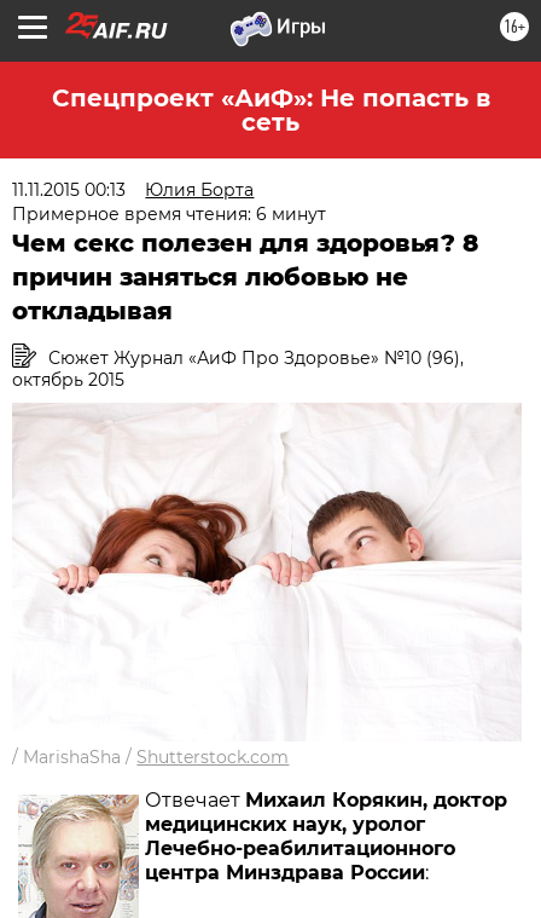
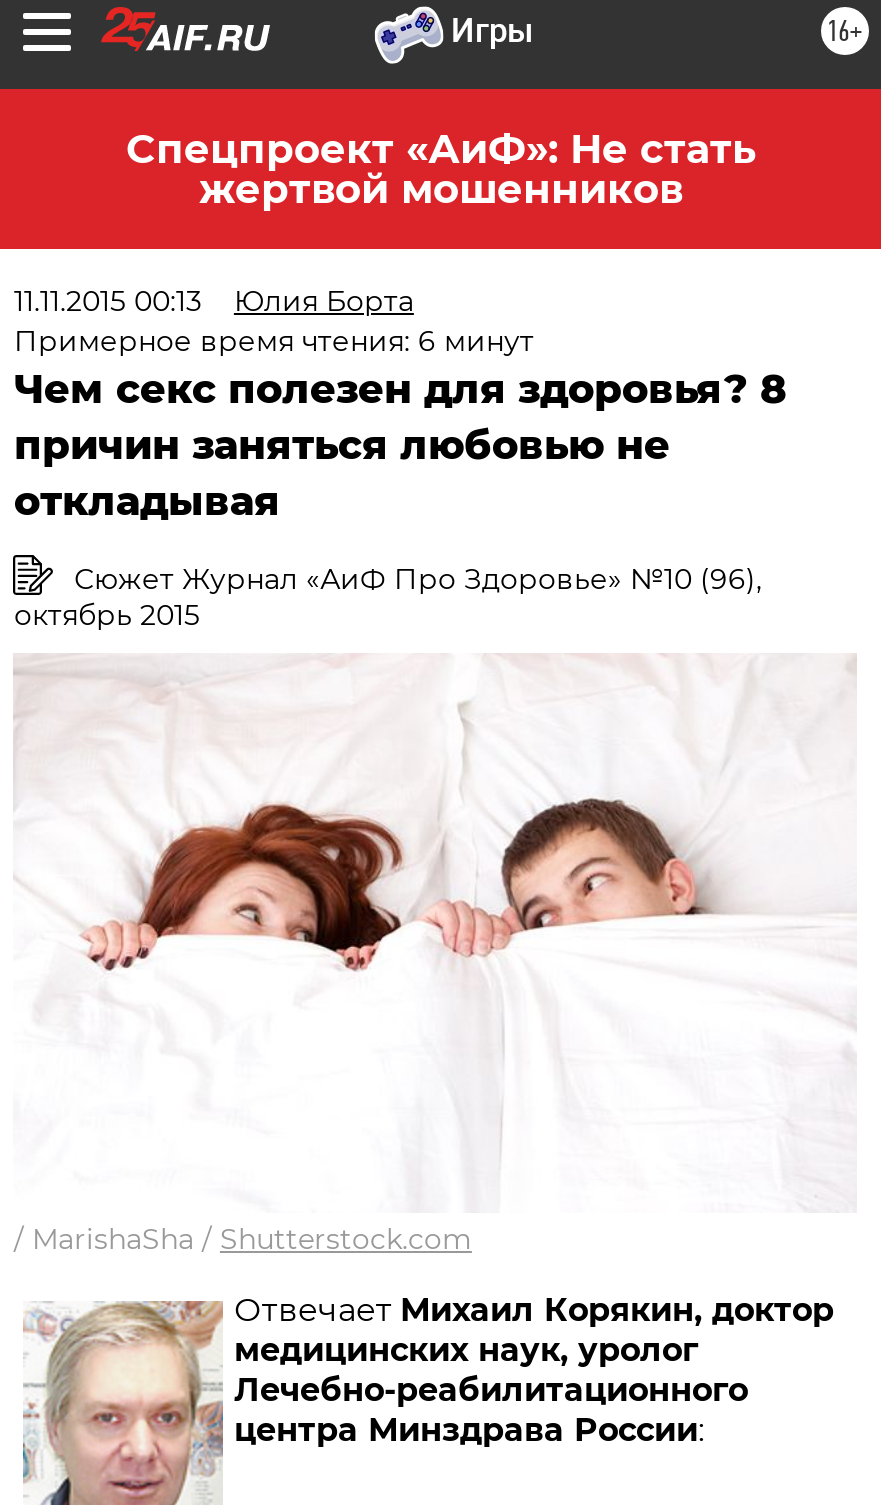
- Спецпроект «АиФ»: Не попасть в
- сеть
+ Спецпроект «АиФ»: Не стать
+ жертвой мошенников
